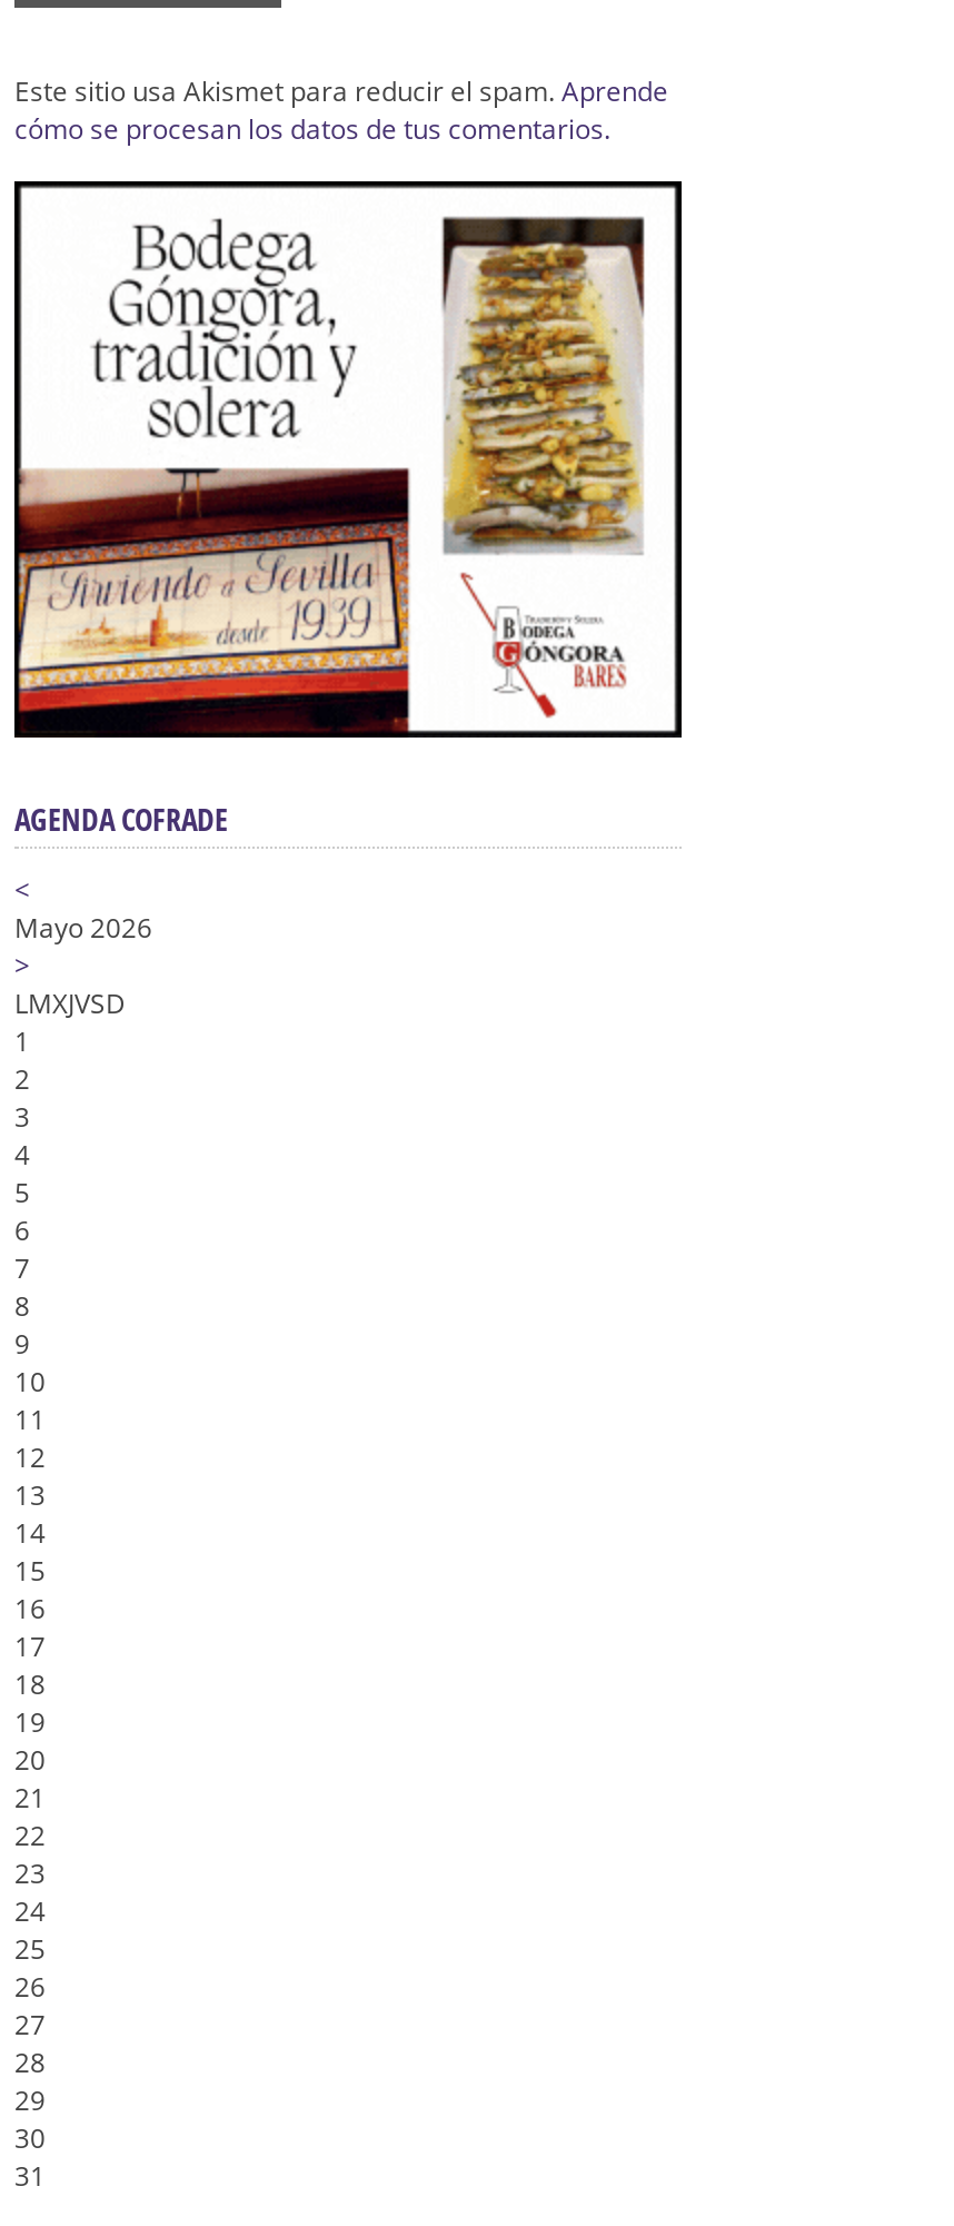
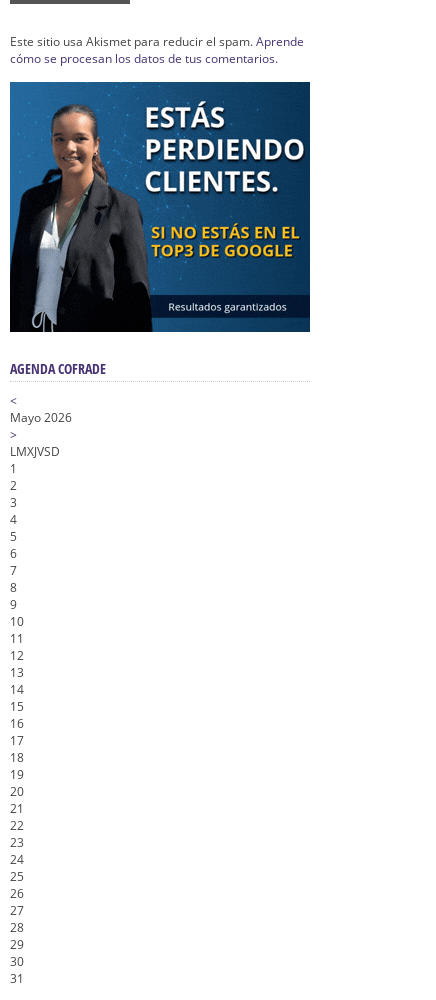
- [image]
+ [image]
